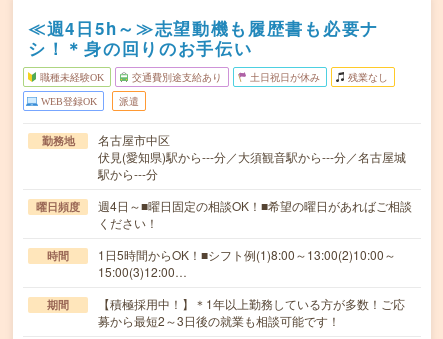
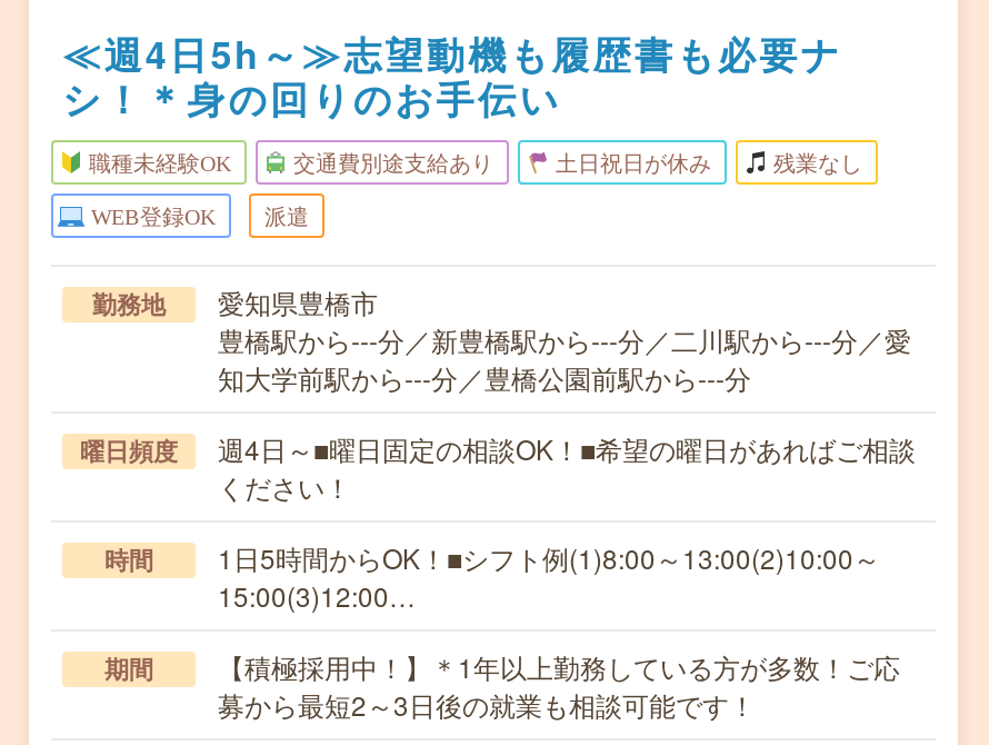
- 名古屋市中区
- 伏見(愛知県)駅から---分／大須観音駅から---分／名古屋城
- 駅から---分
+ 愛知県豊橋市
+ 豊橋駅から---分／新豊橋駅から---分／二川駅から---分／愛
+ 知大学前駅から---分／豊橋公園前駅から---分
